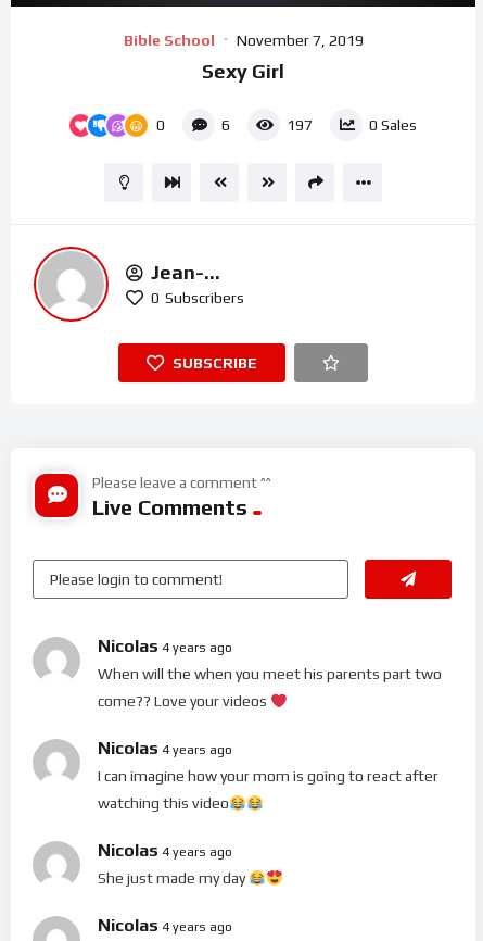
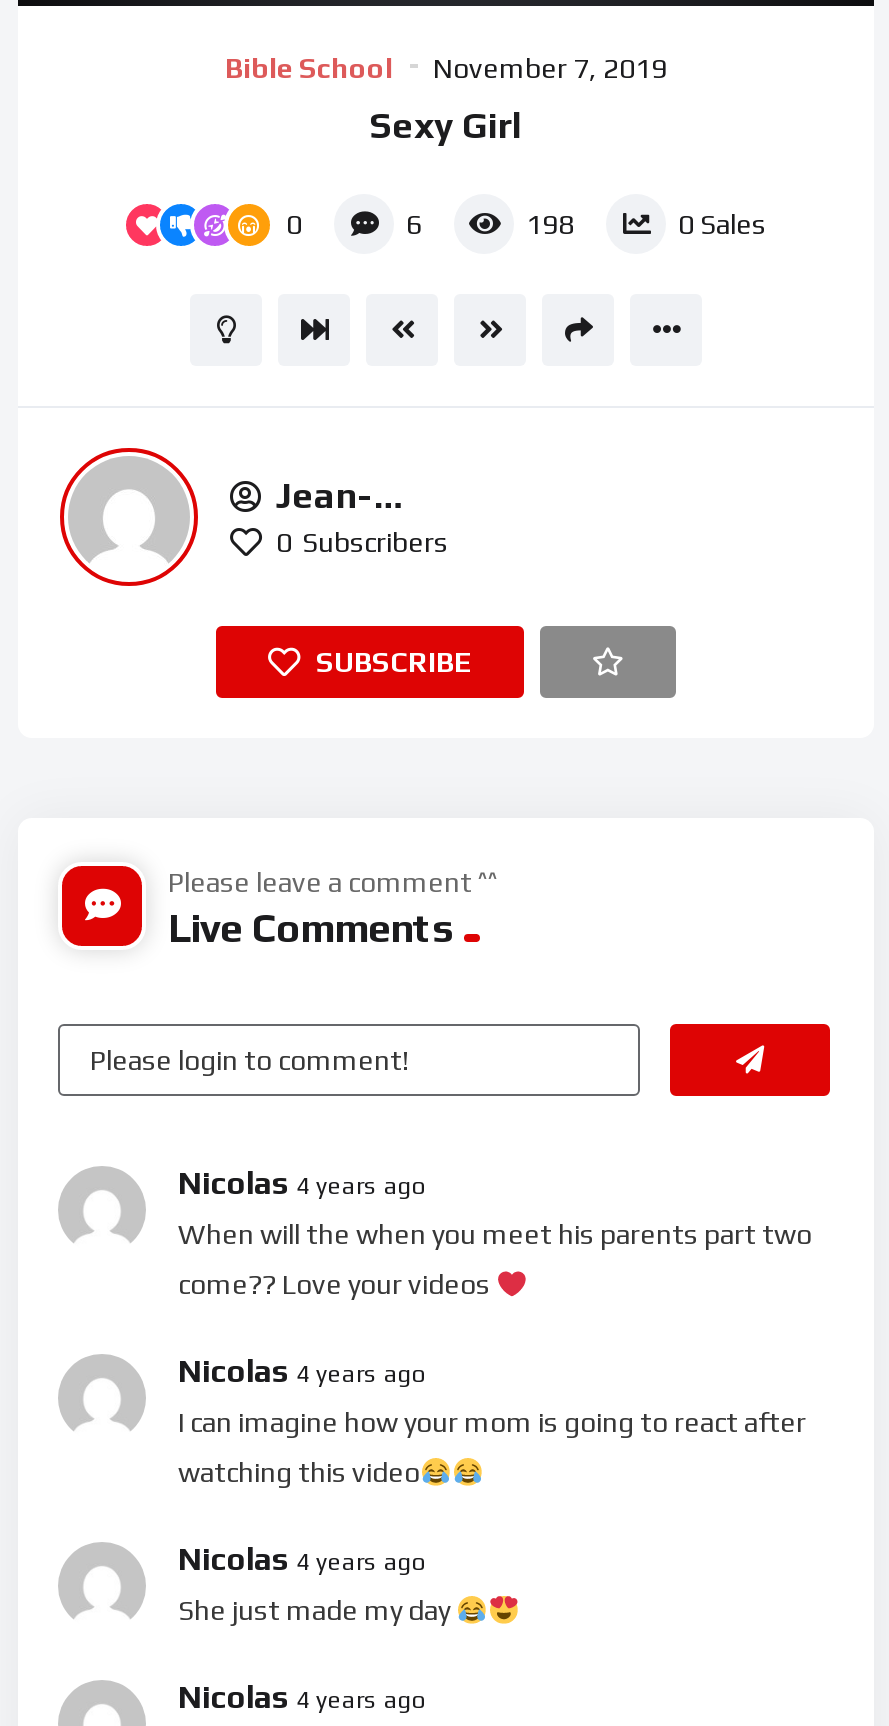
- 197
+ 198
